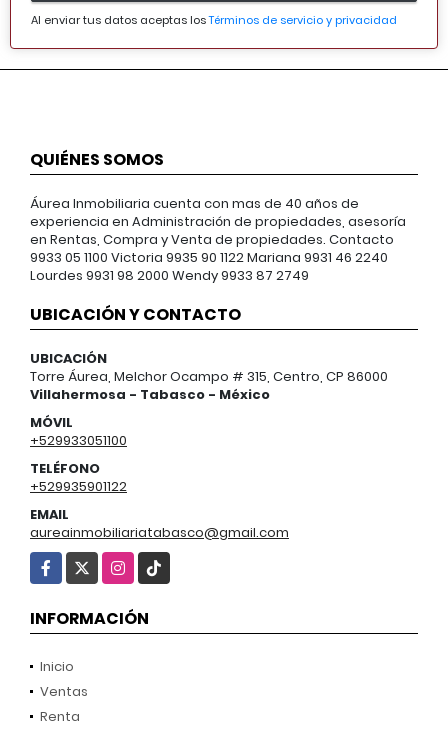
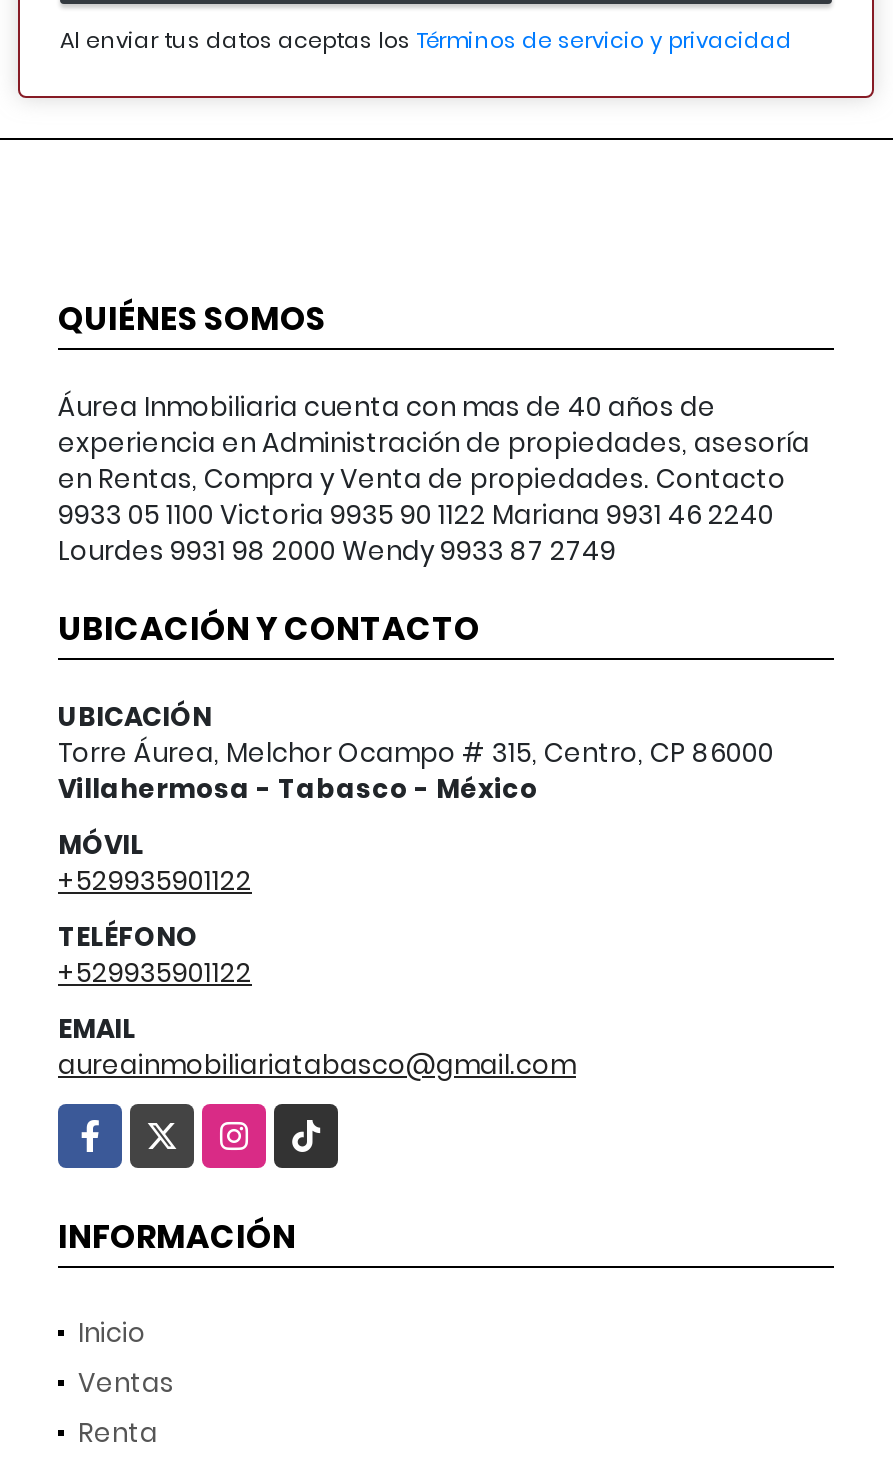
- +529933051100
+ +529935901122
